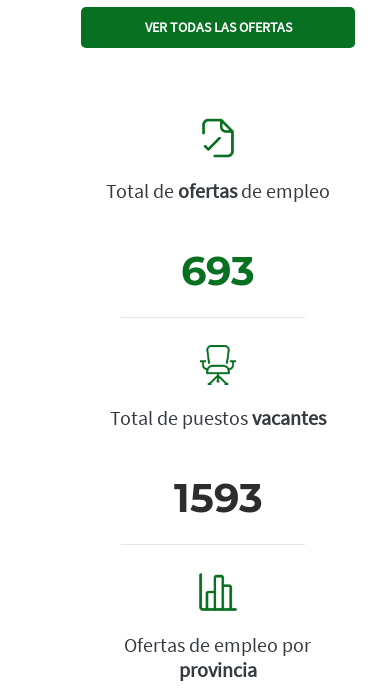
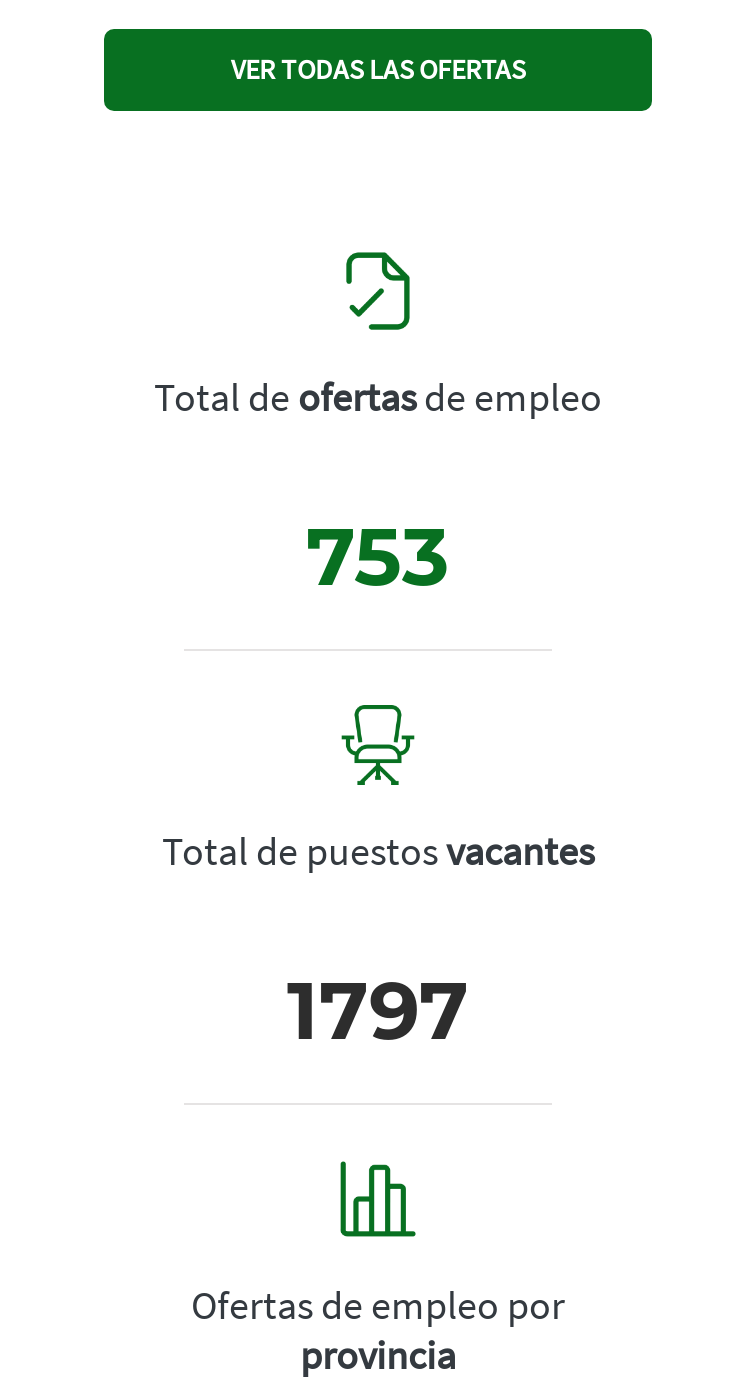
- 693
+ 753

- 1593
+ 1797
